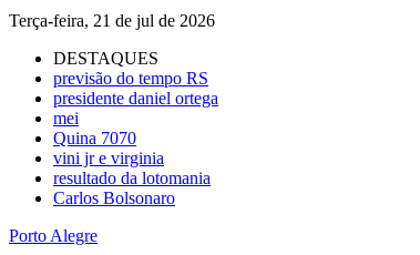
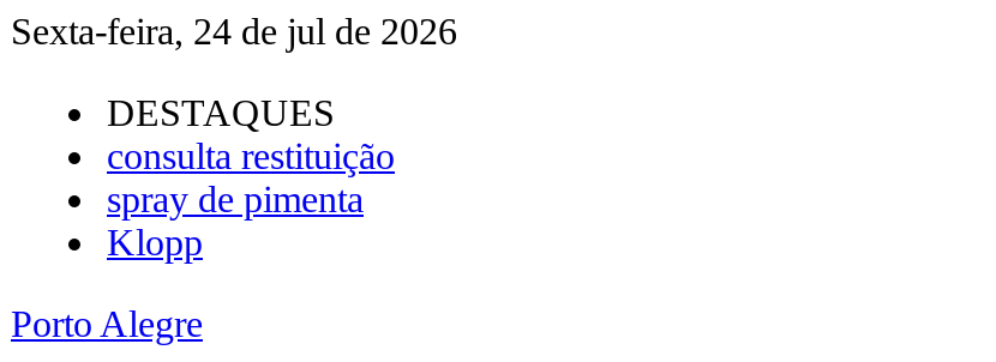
- Terça-feira, 21 de jul de 2026
+ Sexta-feira, 24 de jul de 2026

- previsão do tempo RS
- presidente daniel ortega
- mei
- Quina 7070
- vini jr e virginia
- resultado da lotomania
- Carlos Bolsonaro
+ consulta restituição
+ spray de pimenta
+ Klopp
